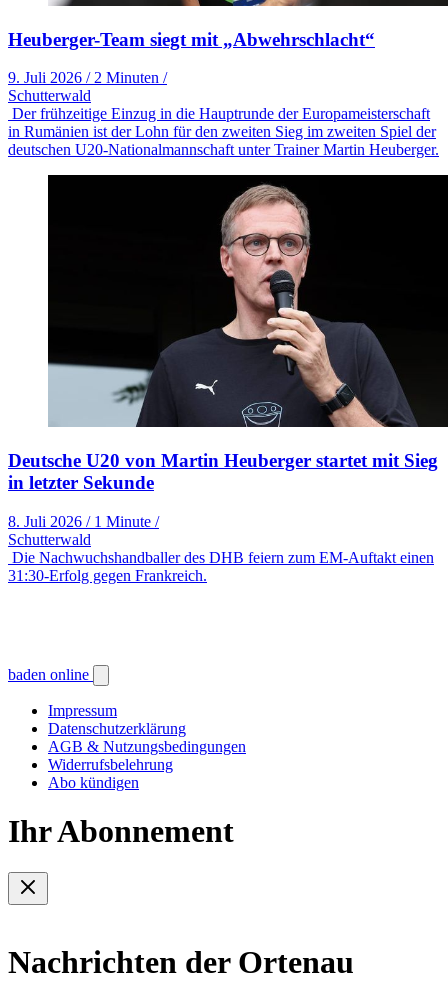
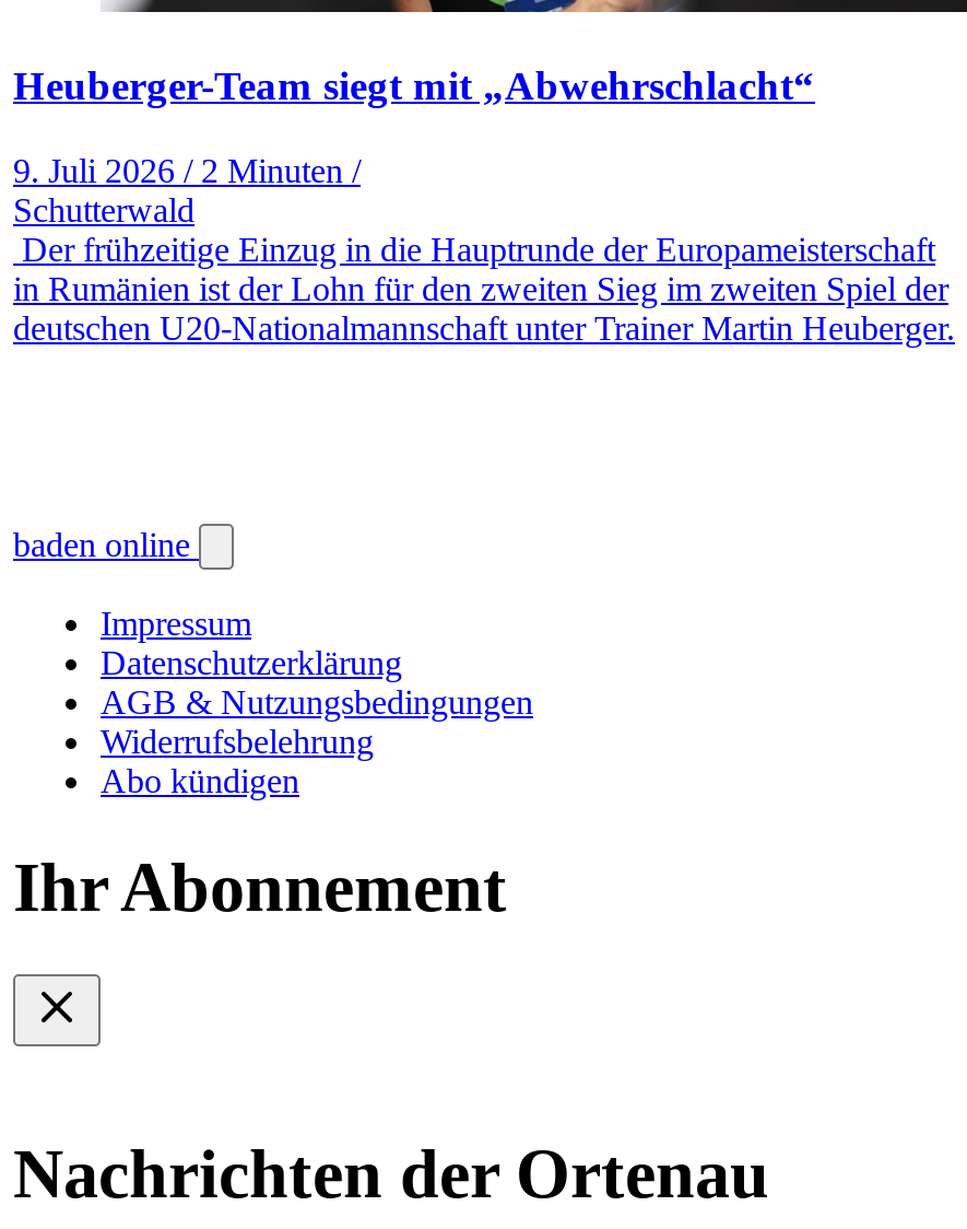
- [image]
- Deutsche U20 von Martin Heuberger startet mit Sieg
- in letzter Sekunde
- 8. Juli 2026 / 1 Minute /
- Schutterwald
- Die Nachwuchshandballer des DHB feiern zum EM-Auftakt einen
- 31:30-Erfolg gegen Frankreich.
